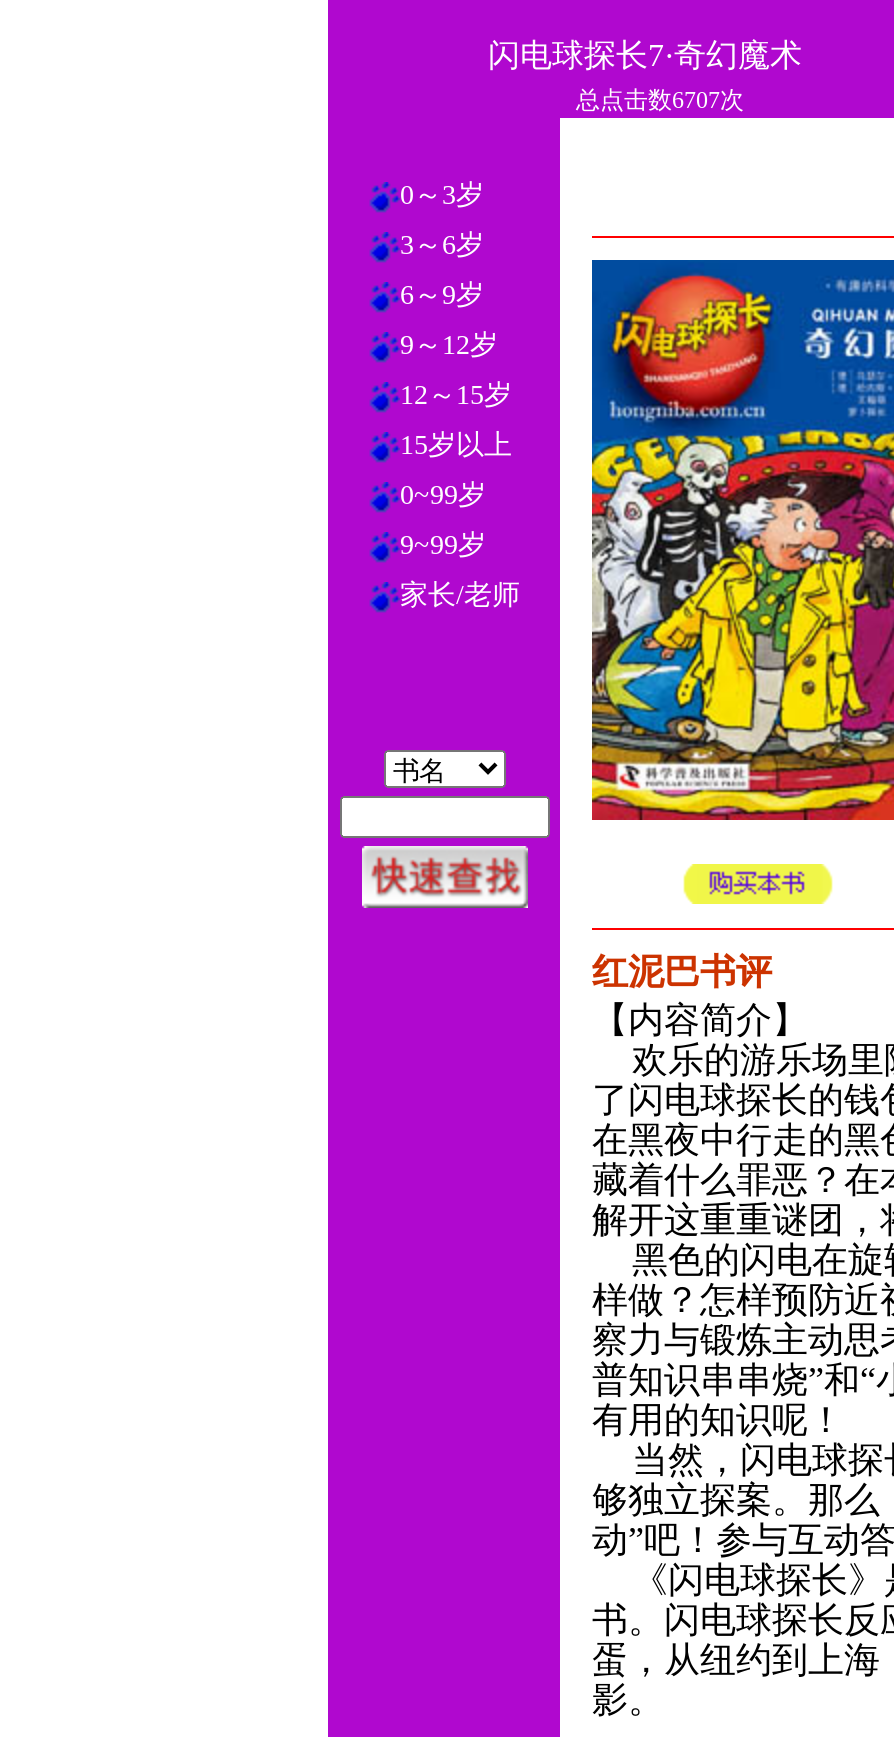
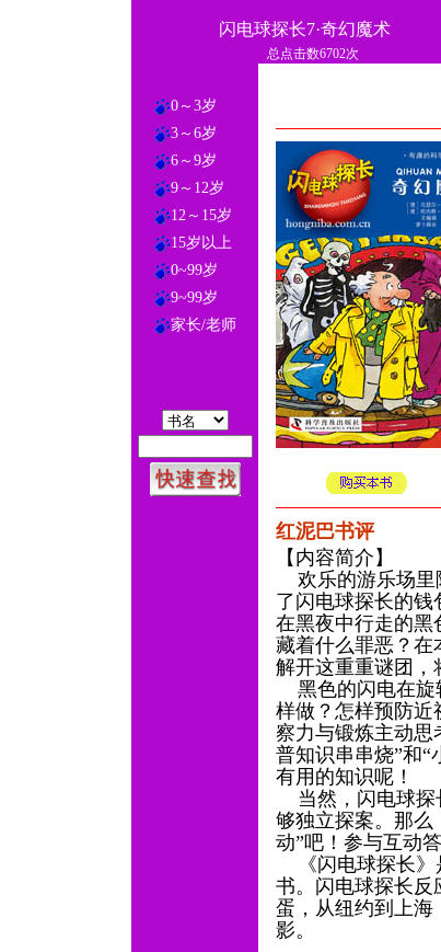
- 总点击数6707次
+ 总点击数6702次
